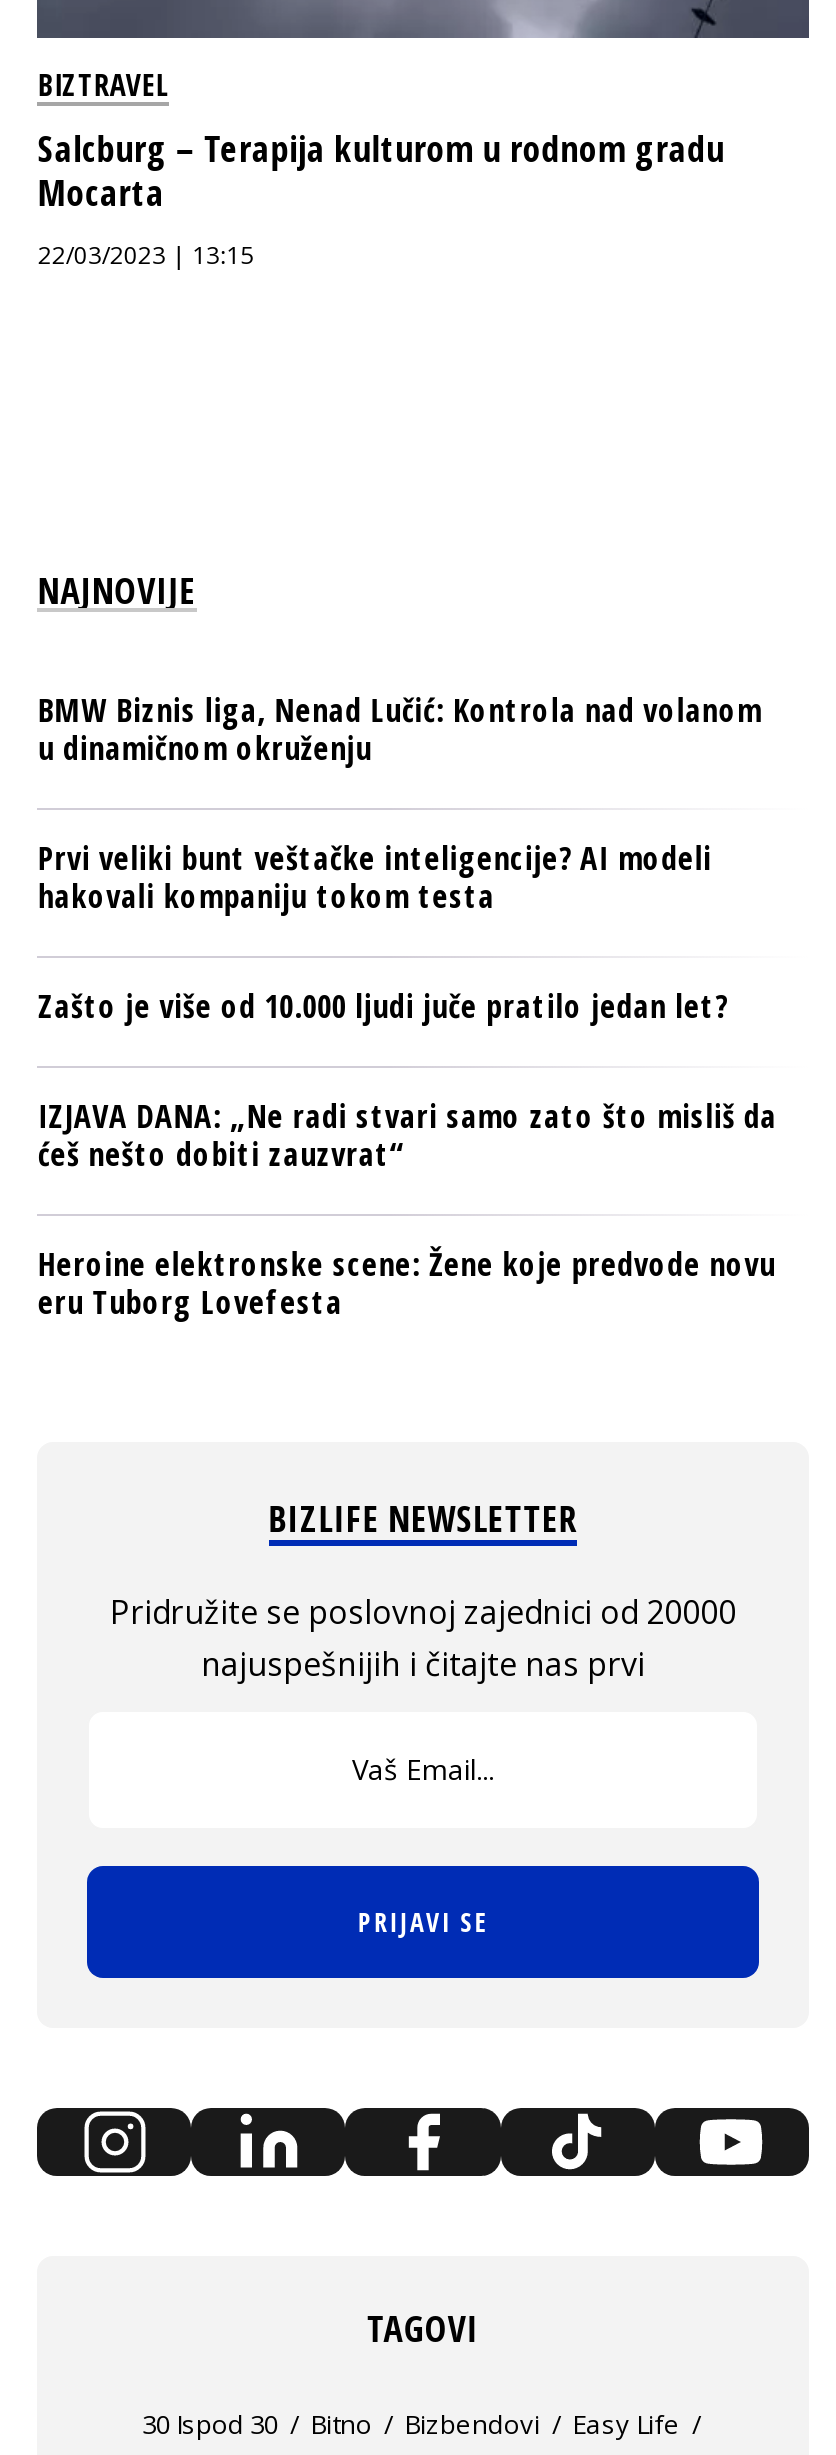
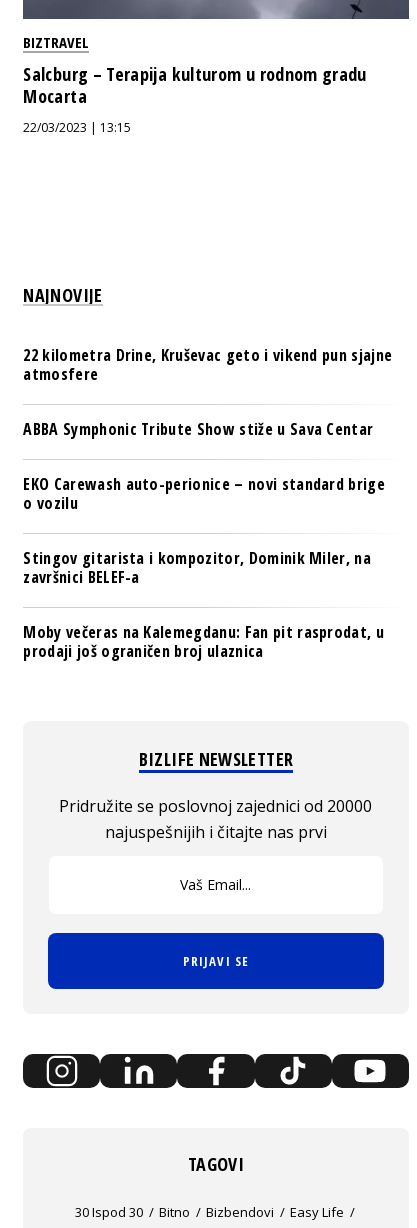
- BMW Biznis liga, Nenad Lučić: Kontrola nad volanom
- u dinamičnom okruženju
+ 22 kilometra Drine, Kruševac geto i vikend pun sjajne
+ atmosfere

- Prvi veliki bunt veštačke inteligencije? AI modeli
- hakovali kompaniju tokom testa
+ ABBA Symphonic Tribute Show stiže u Sava Centar

- Zašto je više od 10.000 ljudi juče pratilo jedan let?
+ EKO Carewash auto-perionice – novi standard brige
+ o vozilu

- IZJAVA DANA: „Ne radi stvari samo zato što misliš da
- ćeš nešto dobiti zauzvrat“
+ Stingov gitarista i kompozitor, Dominik Miler, na
+ završnici BELEF-a

- Heroine elektronske scene: Žene koje predvode novu
- eru Tuborg Lovefesta
+ Moby večeras na Kalemegdanu: Fan pit rasprodat, u
+ prodaji još ograničen broj ulaznica
